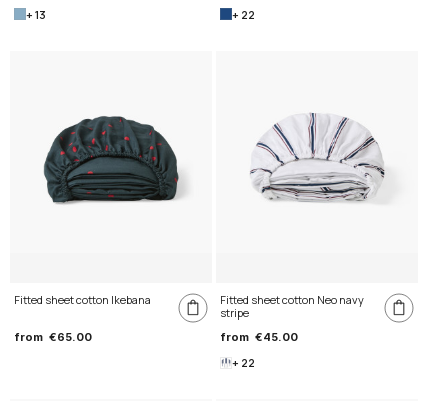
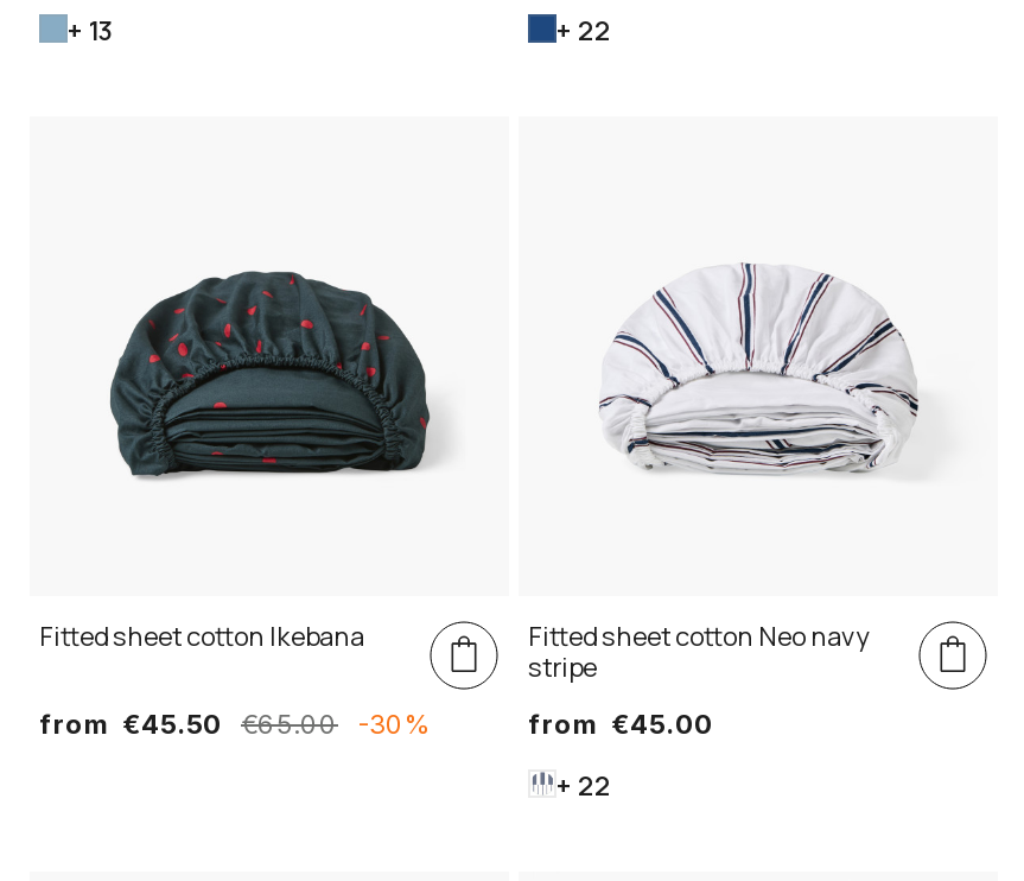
- from €65.00
+ from €45.50 €65.00 -30%
